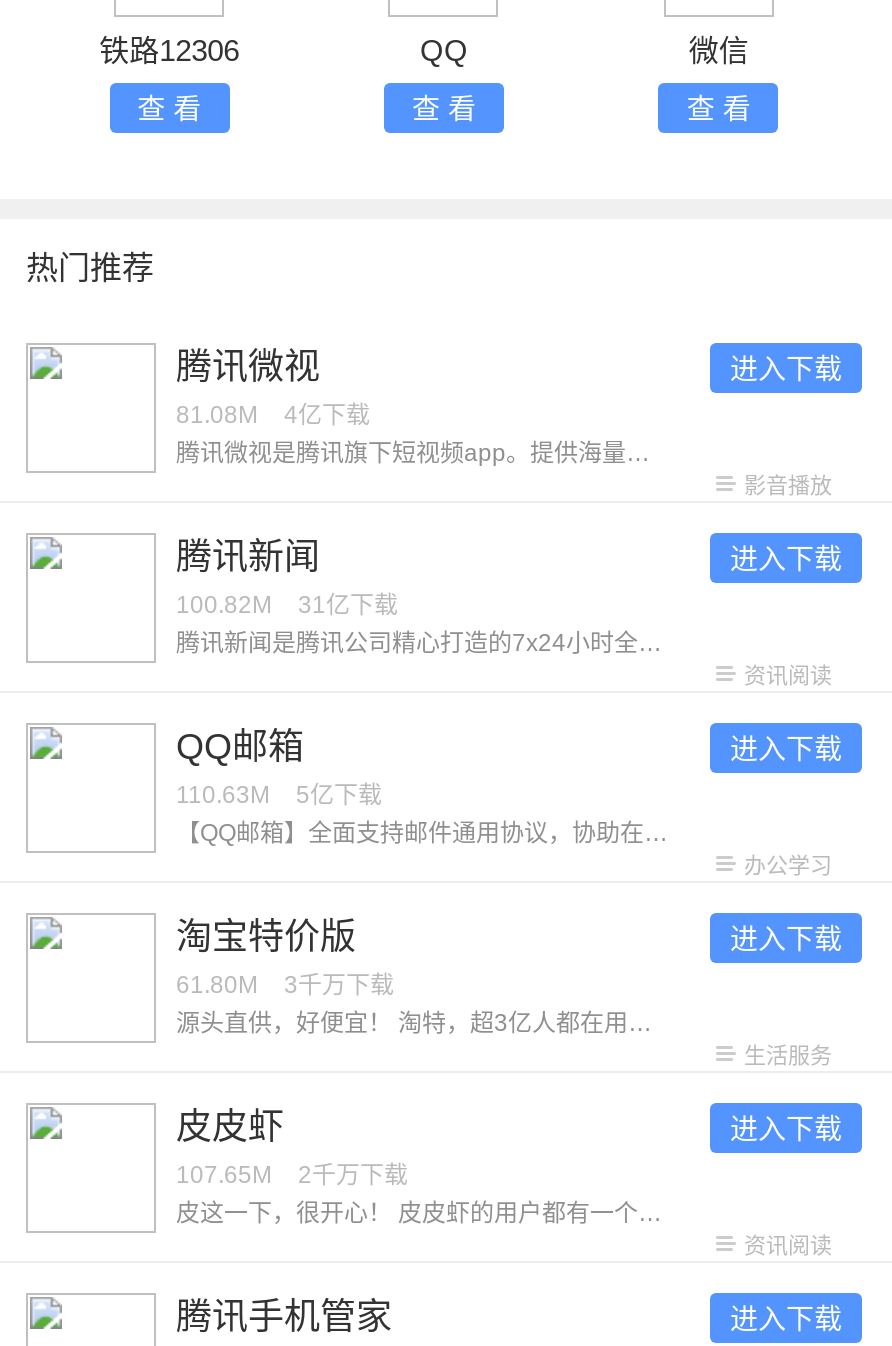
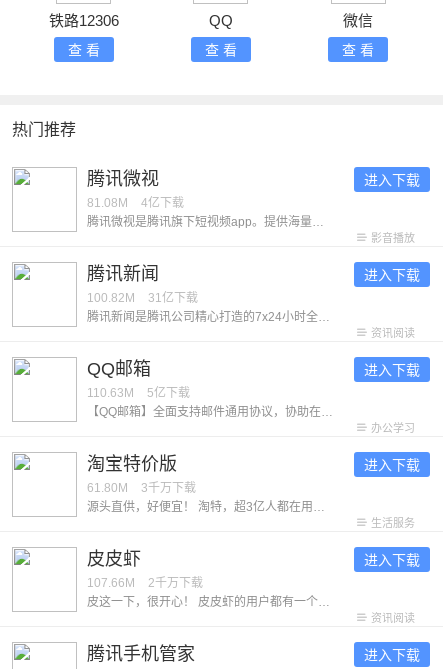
- 107.65M 2千万下载
+ 107.66M 2千万下载
